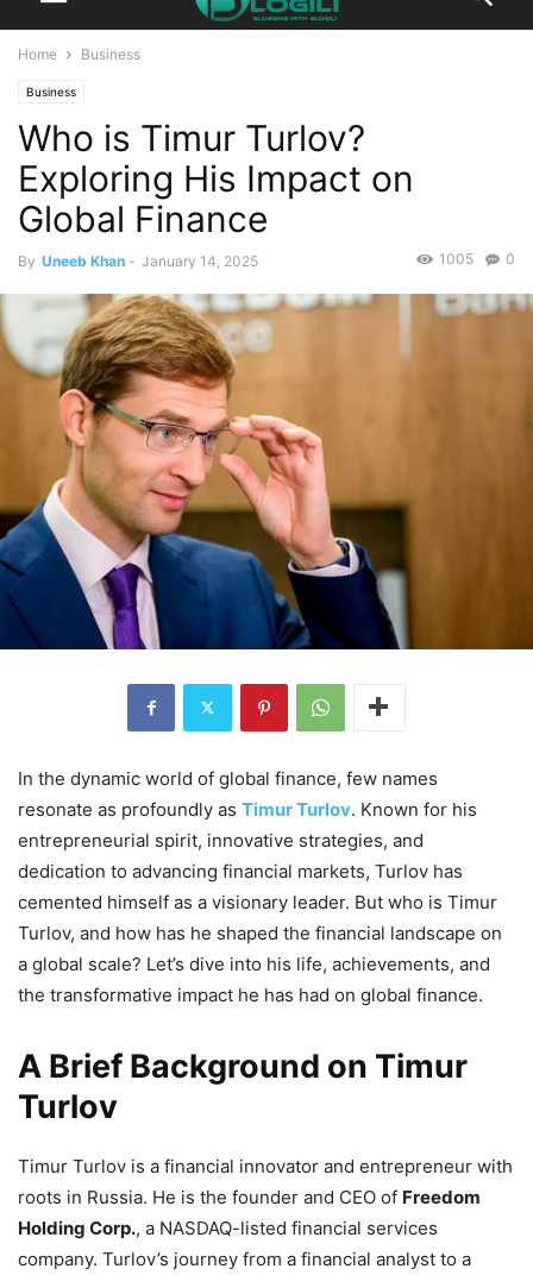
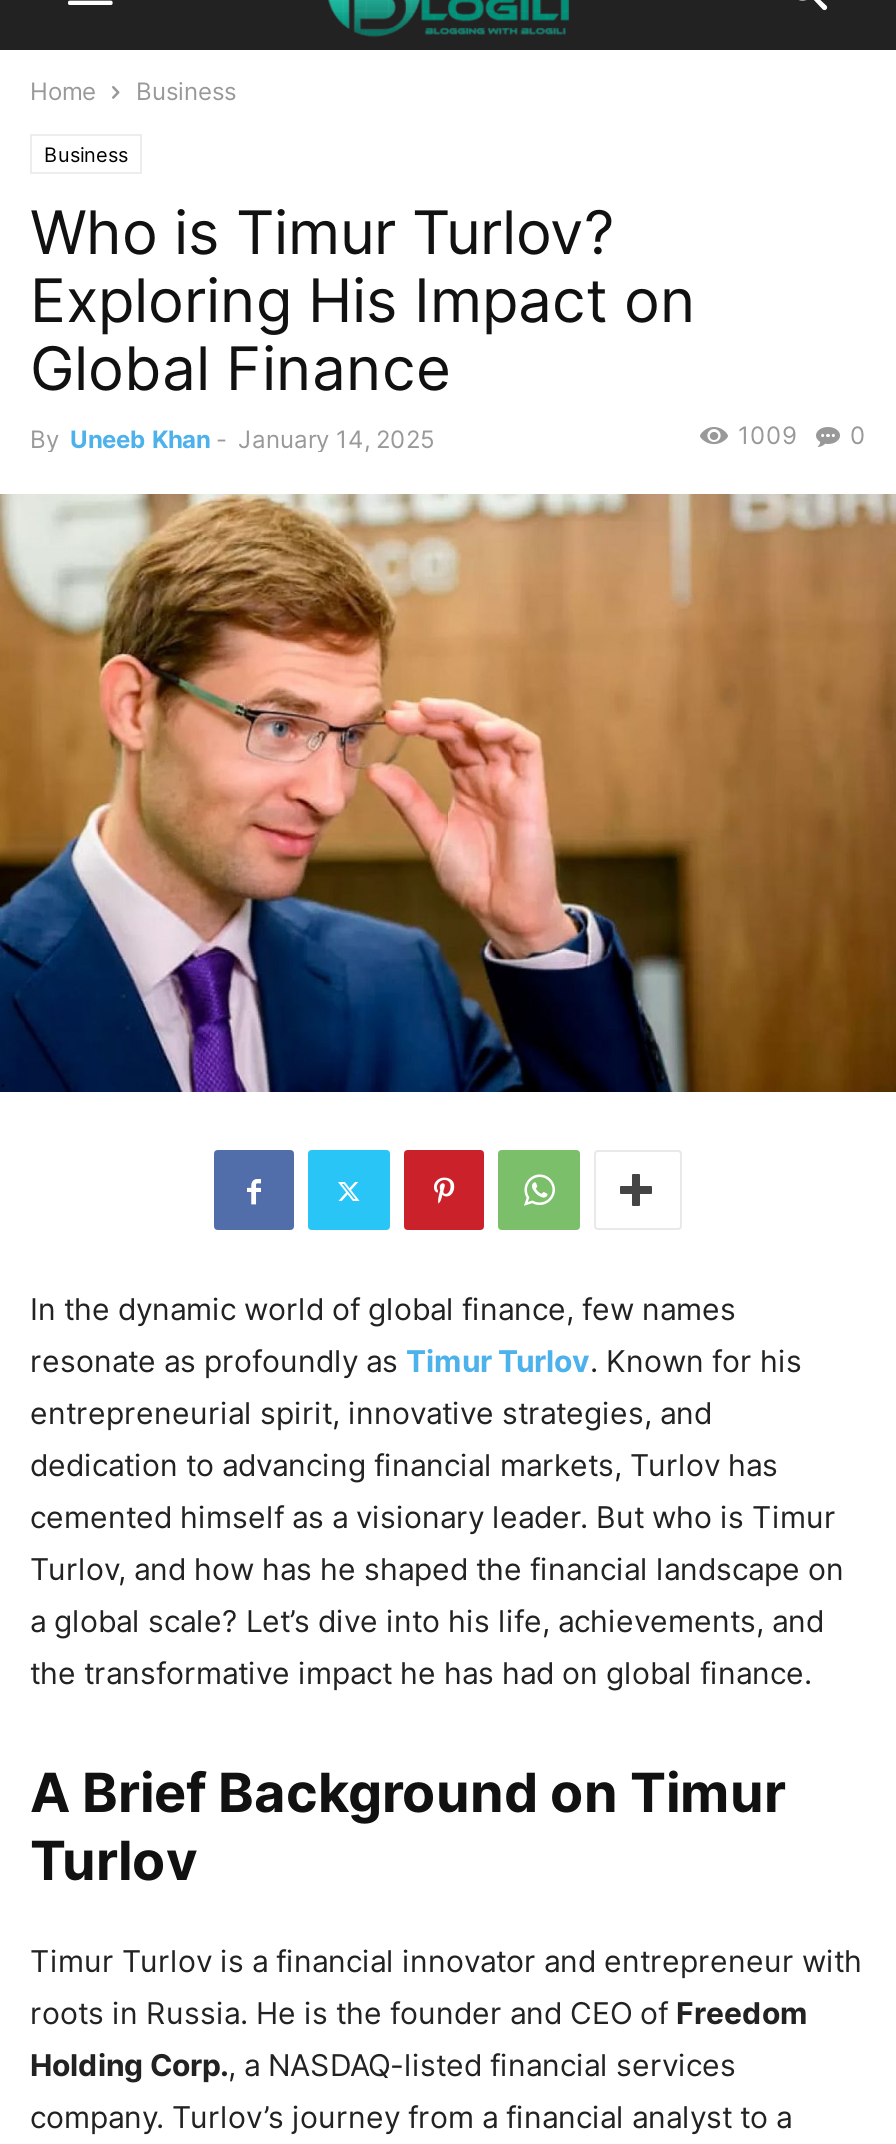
- 1005 0
+ 1009 0
